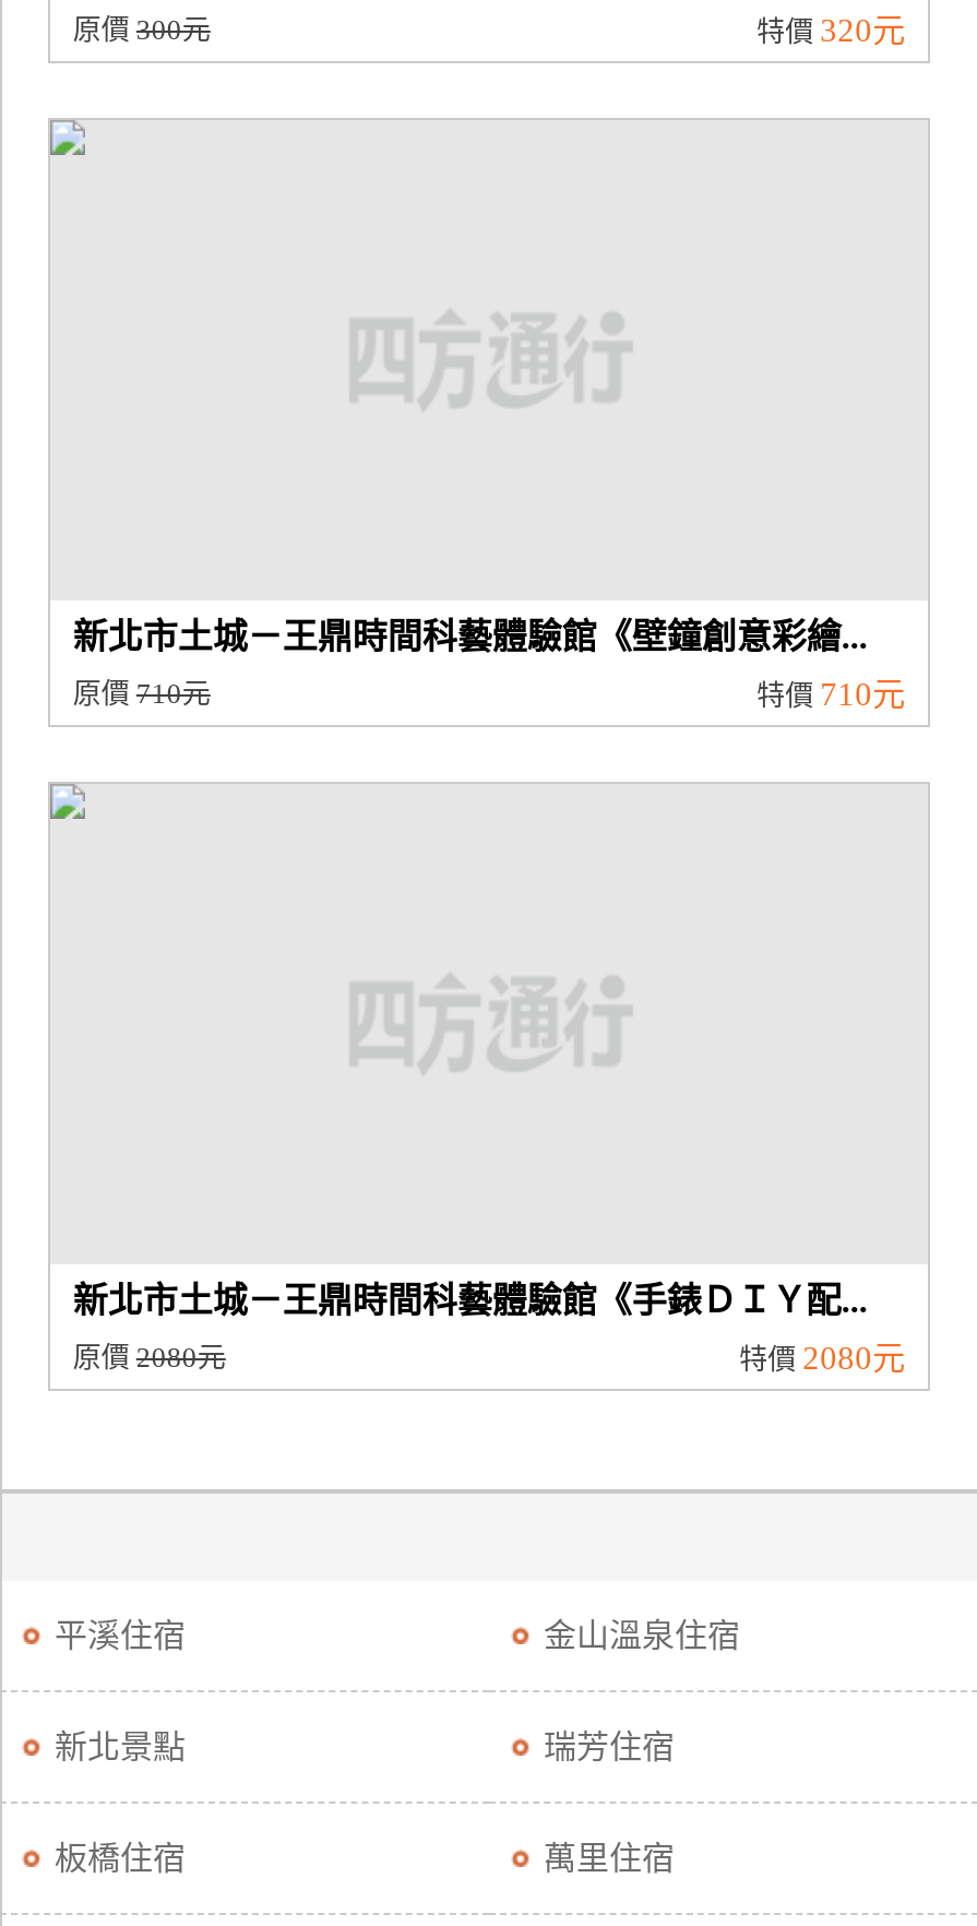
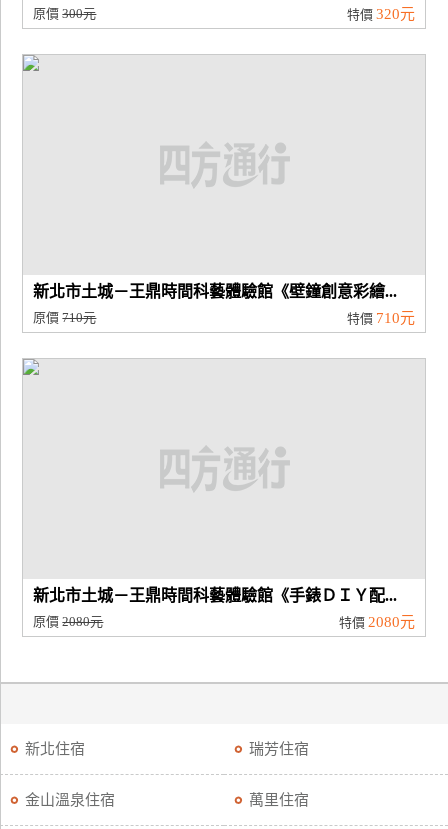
- 平溪住宿
- 新北景點
+ 新北住宿

moved down: 金山溫泉住宿

- 板橋住宿
